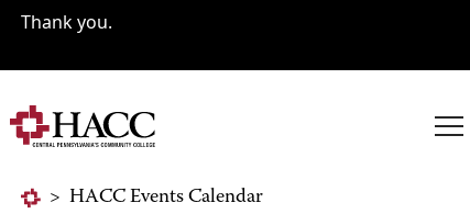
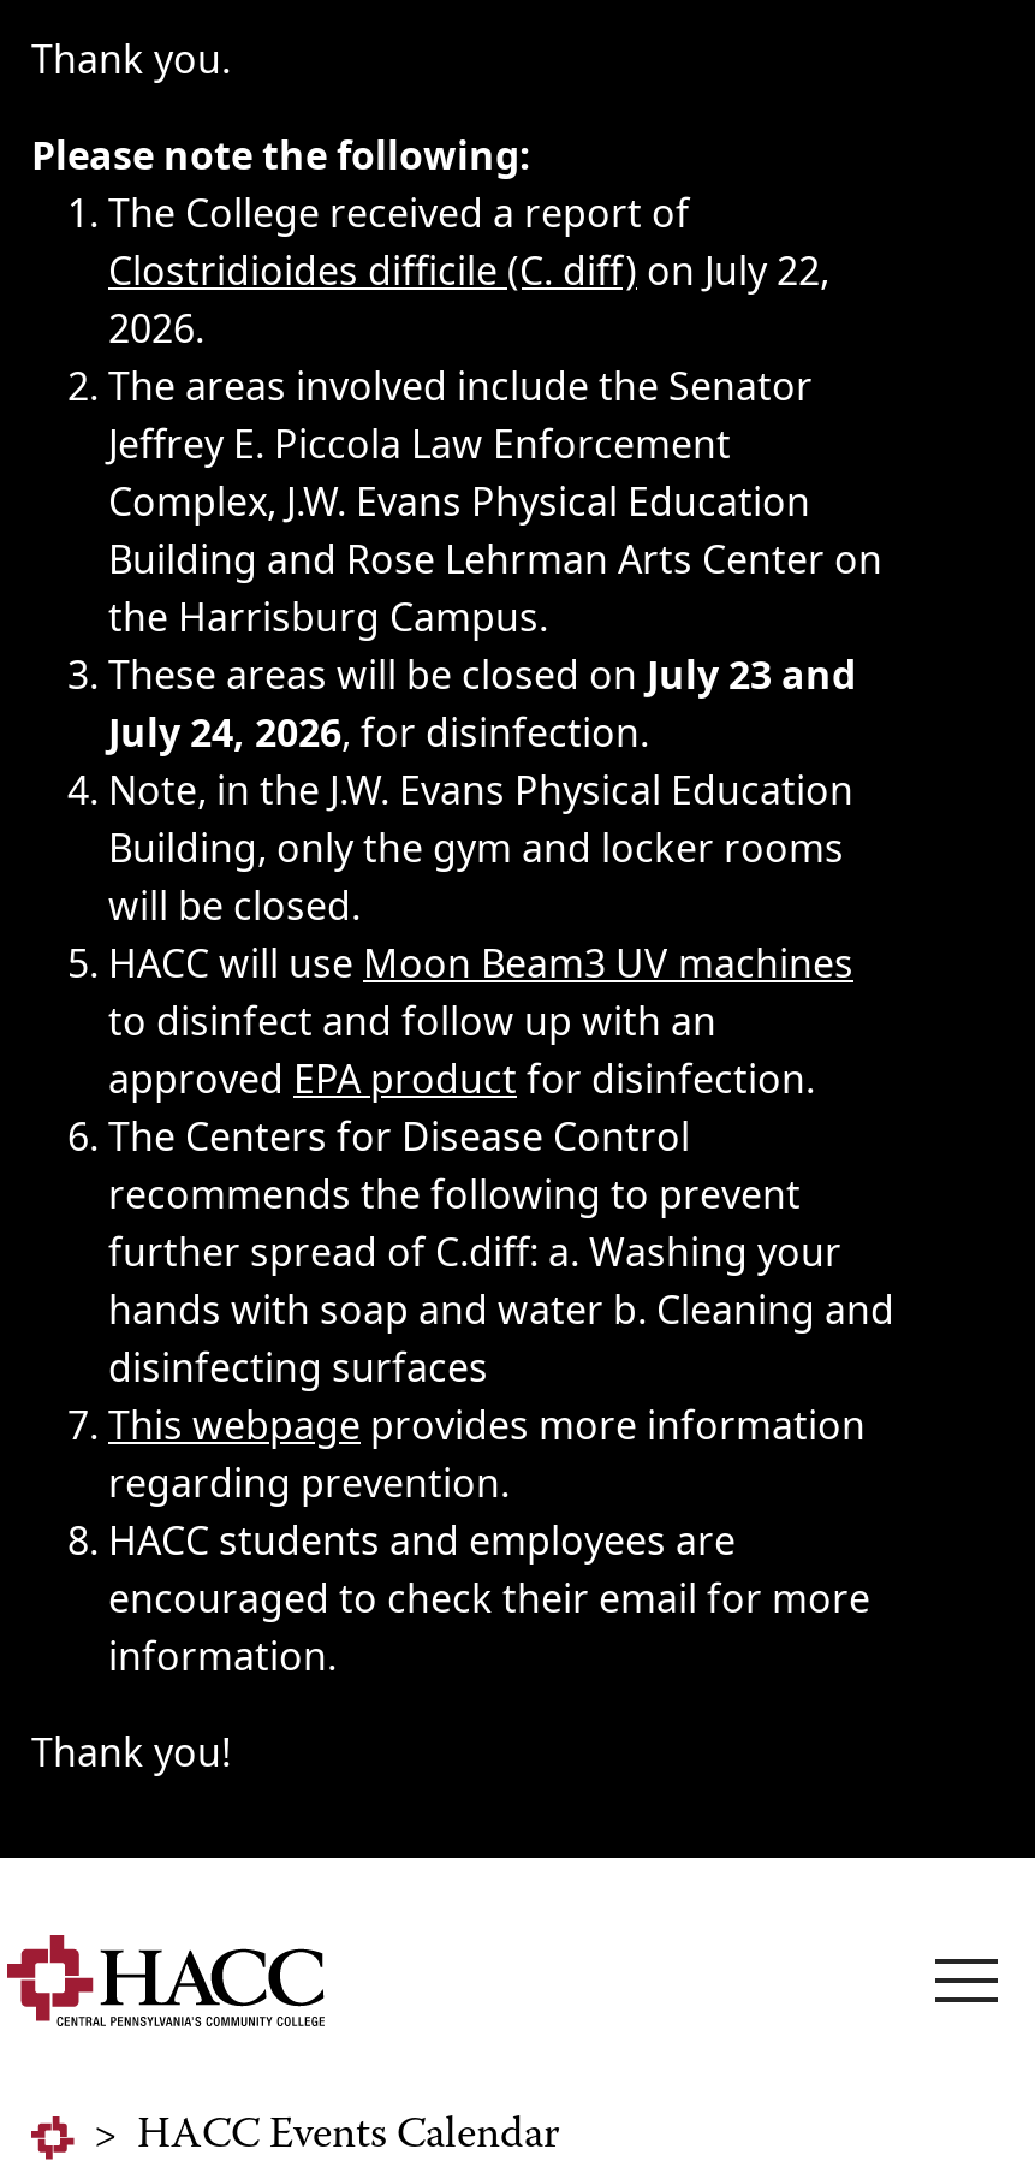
+ Please note the following:
+ The College received a report of
+ Clostridioides difficile (C. diff) on July 22,
+ 2026.
+ The areas involved include the Senator
+ Jeffrey E. Piccola Law Enforcement
+ Complex, J.W. Evans Physical Education
+ Building and Rose Lehrman Arts Center on
+ the Harrisburg Campus.
+ These areas will be closed on July 23 and
+ July 24, 2026, for disinfection.
+ Note, in the J.W. Evans Physical Education
+ Building, only the gym and locker rooms
+ will be closed.
+ HACC will use Moon Beam3 UV machines
+ to disinfect and follow up with an
+ approved EPA product for disinfection.
+ The Centers for Disease Control
+ recommends the following to prevent
+ further spread of C.diff: a. Washing your
+ hands with soap and water b. Cleaning and
+ disinfecting surfaces
+ This webpage provides more information
+ regarding prevention.
+ HACC students and employees are
+ encouraged to check their email for more
+ information.
+ Thank you!
